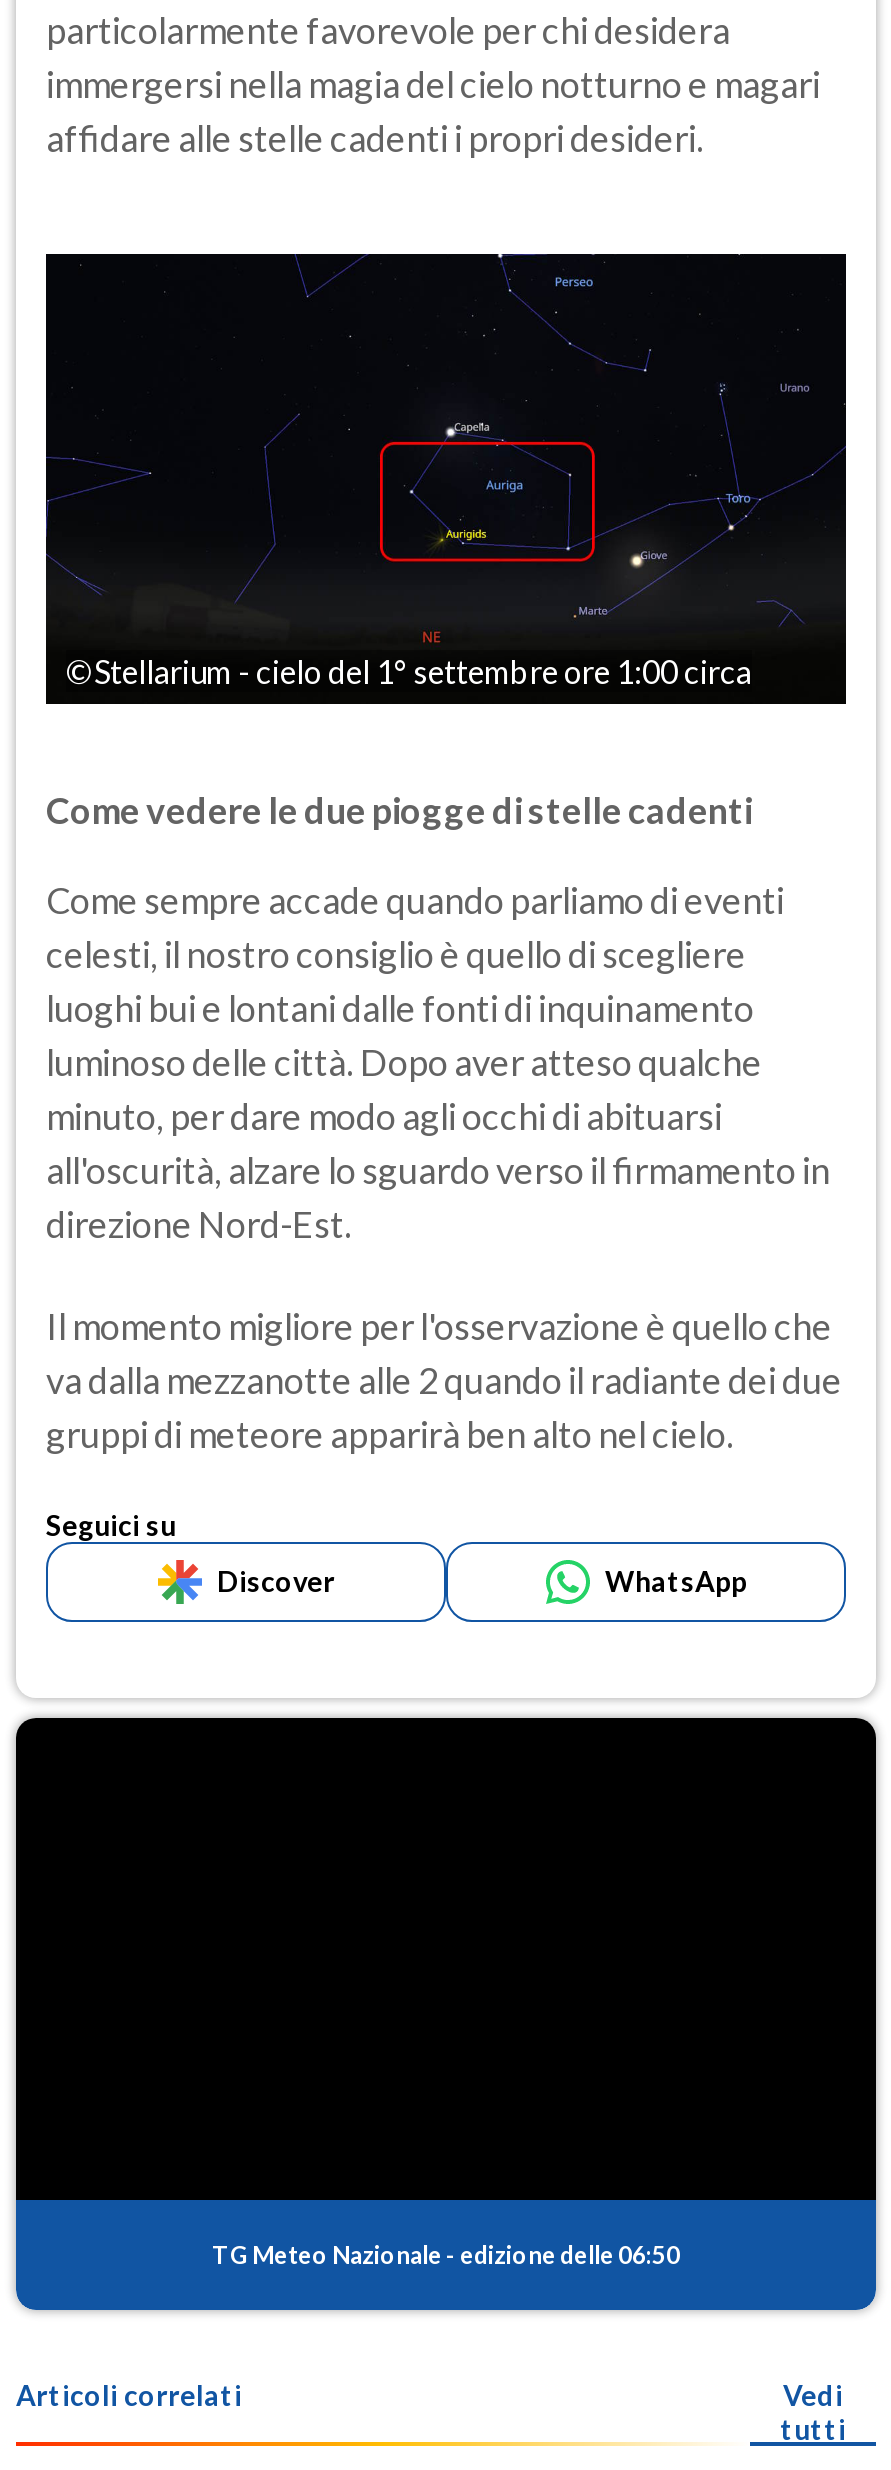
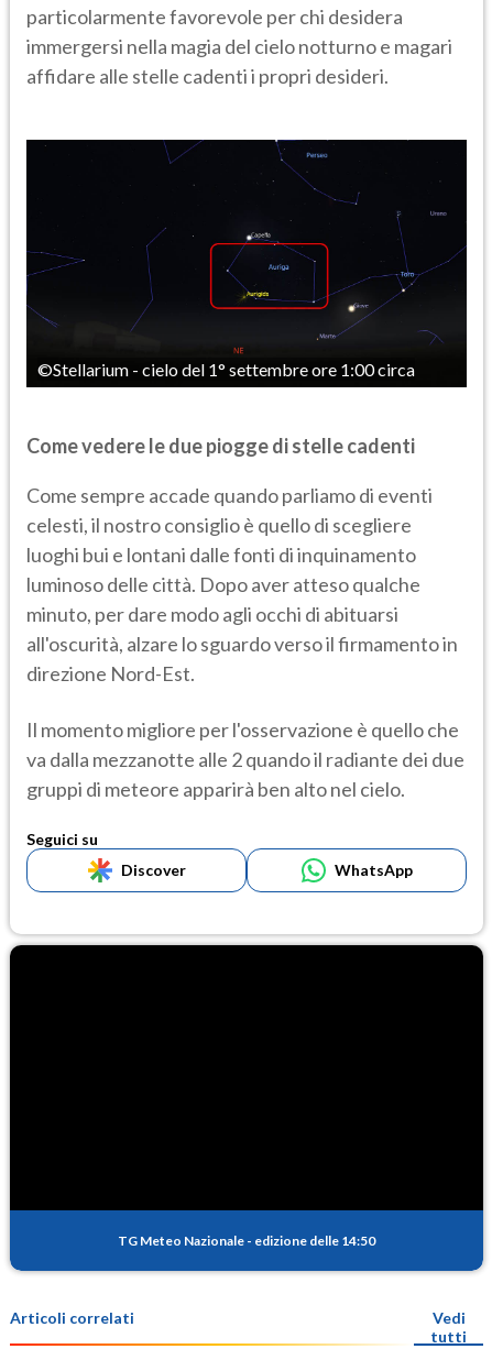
- TG Meteo Nazionale - edizione delle 06:50
+ TG Meteo Nazionale - edizione delle 14:50
